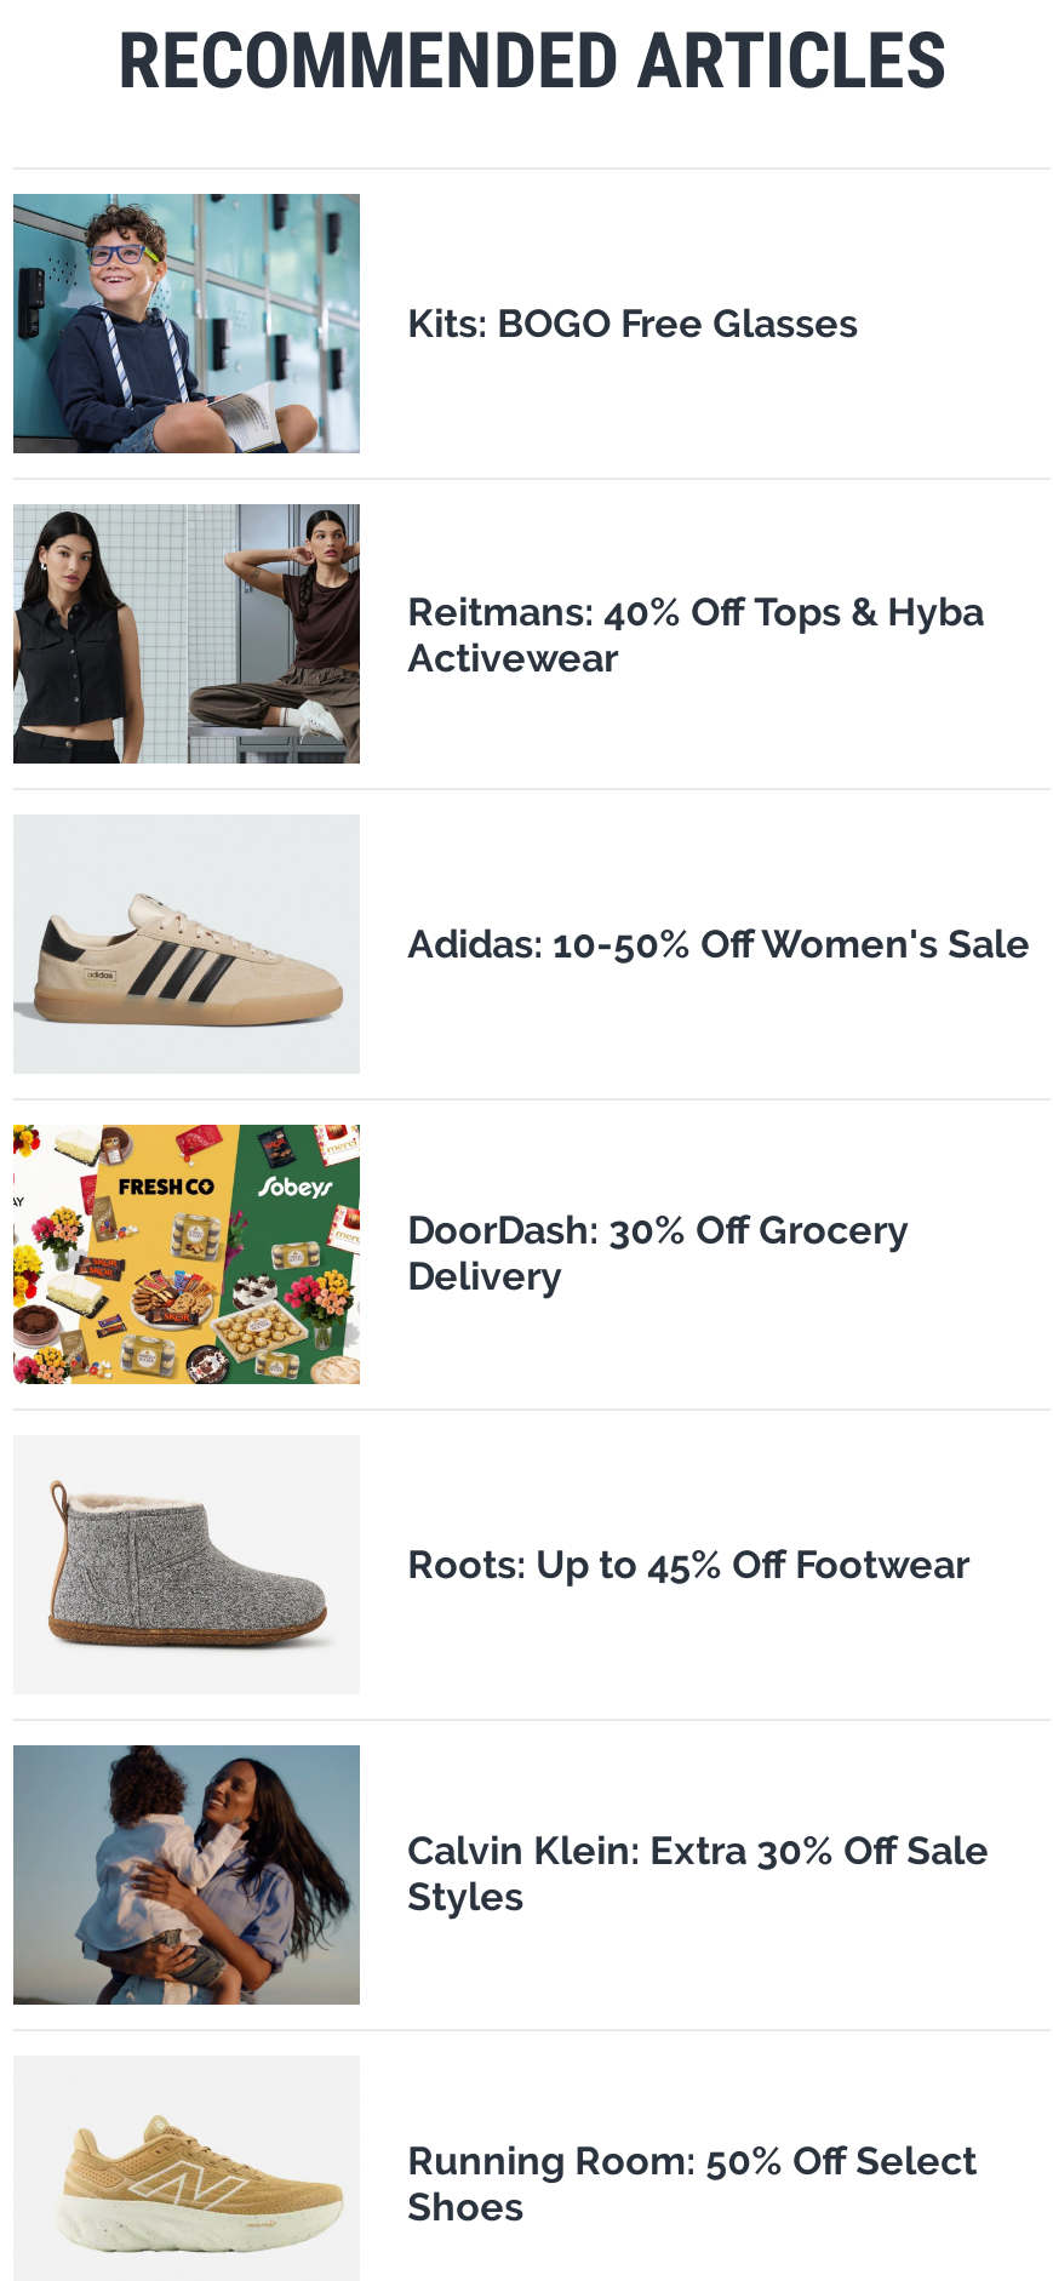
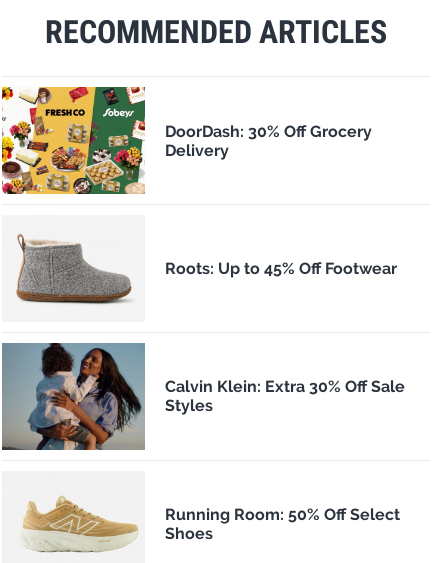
- [image]
- Kits: BOGO Free Glasses

- [image]
- Reitmans: 40% Off Tops & Hyba
- Activewear

- [image]
- Adidas: 10-50% Off Women's Sale
